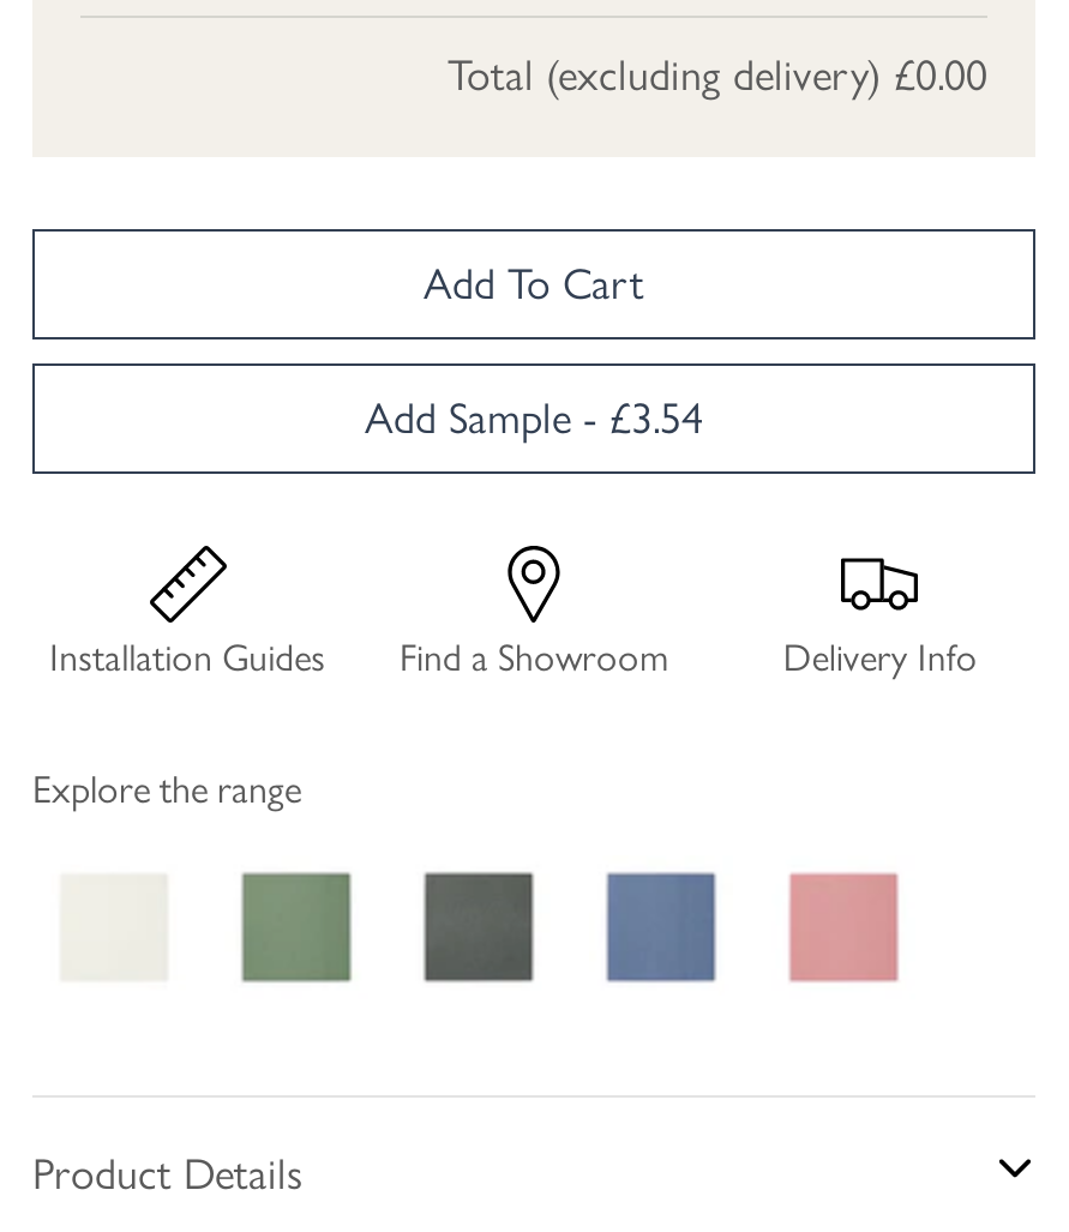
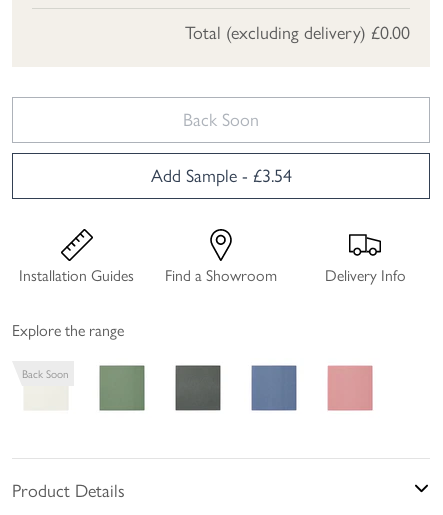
- Add To Cart
+ Back Soon

+ Back Soon
